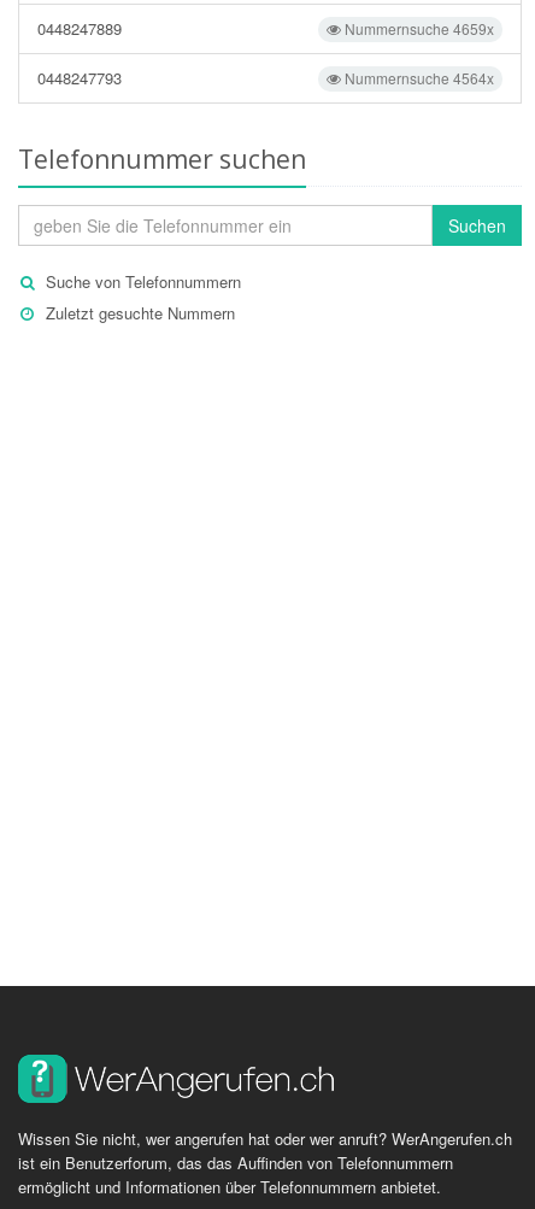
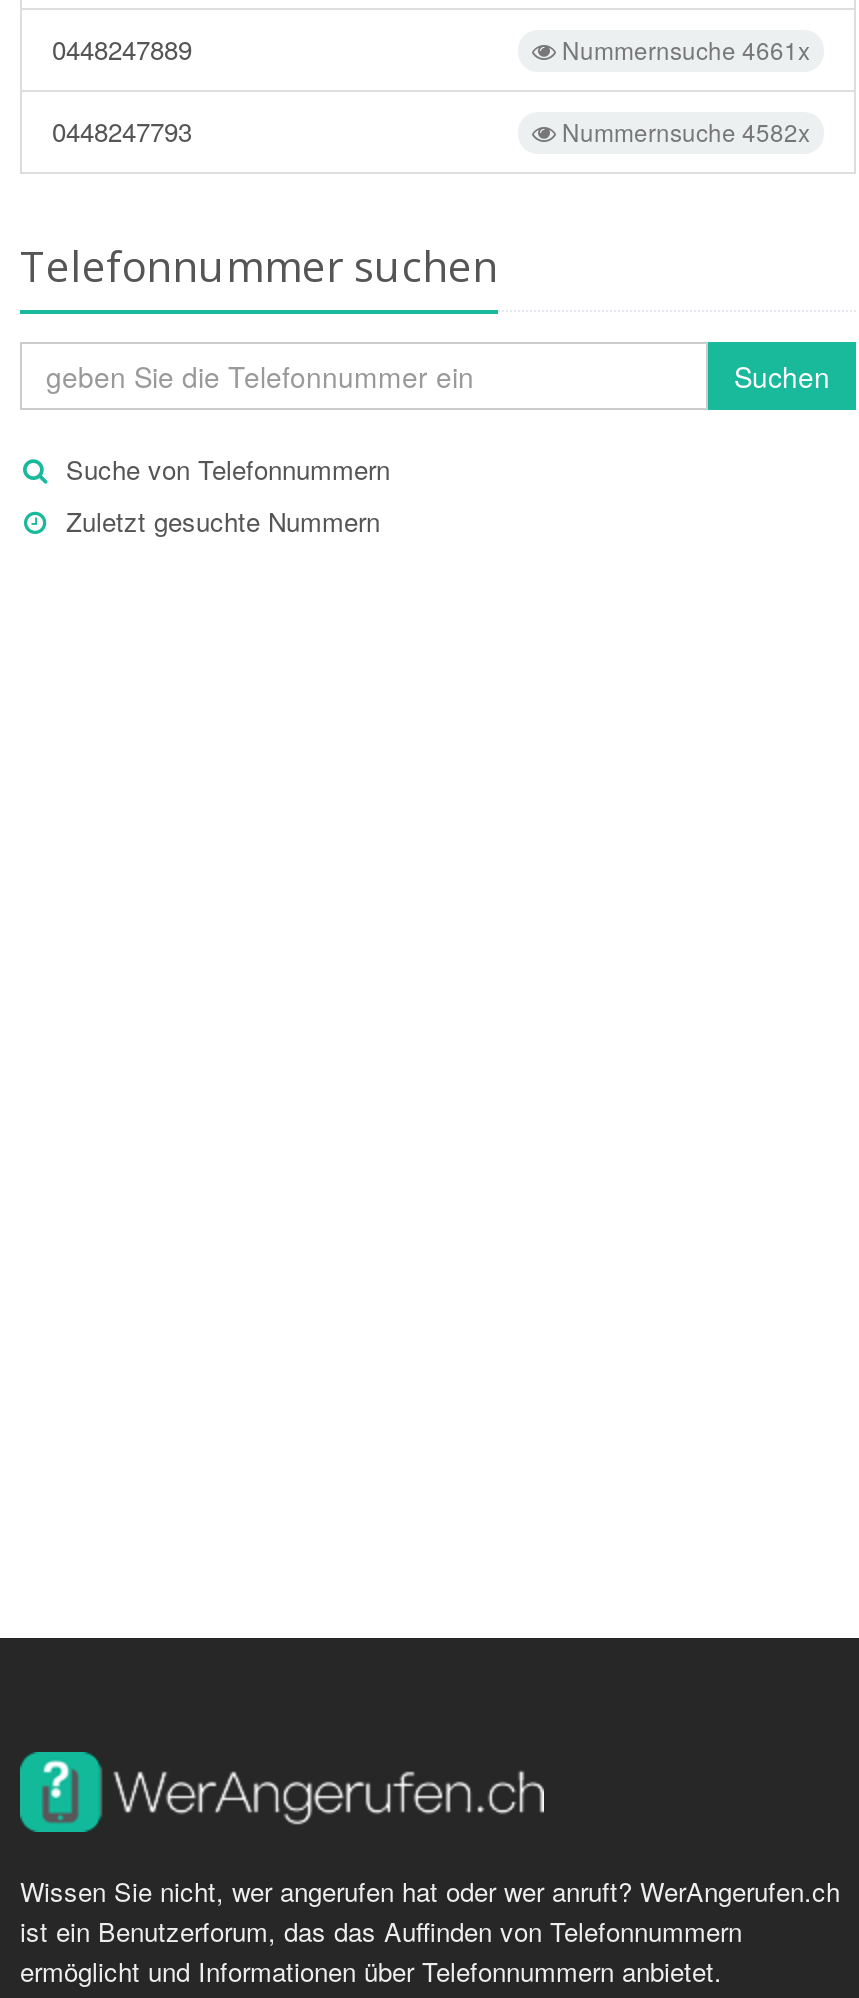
- Nummernsuche 4659x
+ Nummernsuche 4661x

- Nummernsuche 4564x
+ Nummernsuche 4582x
